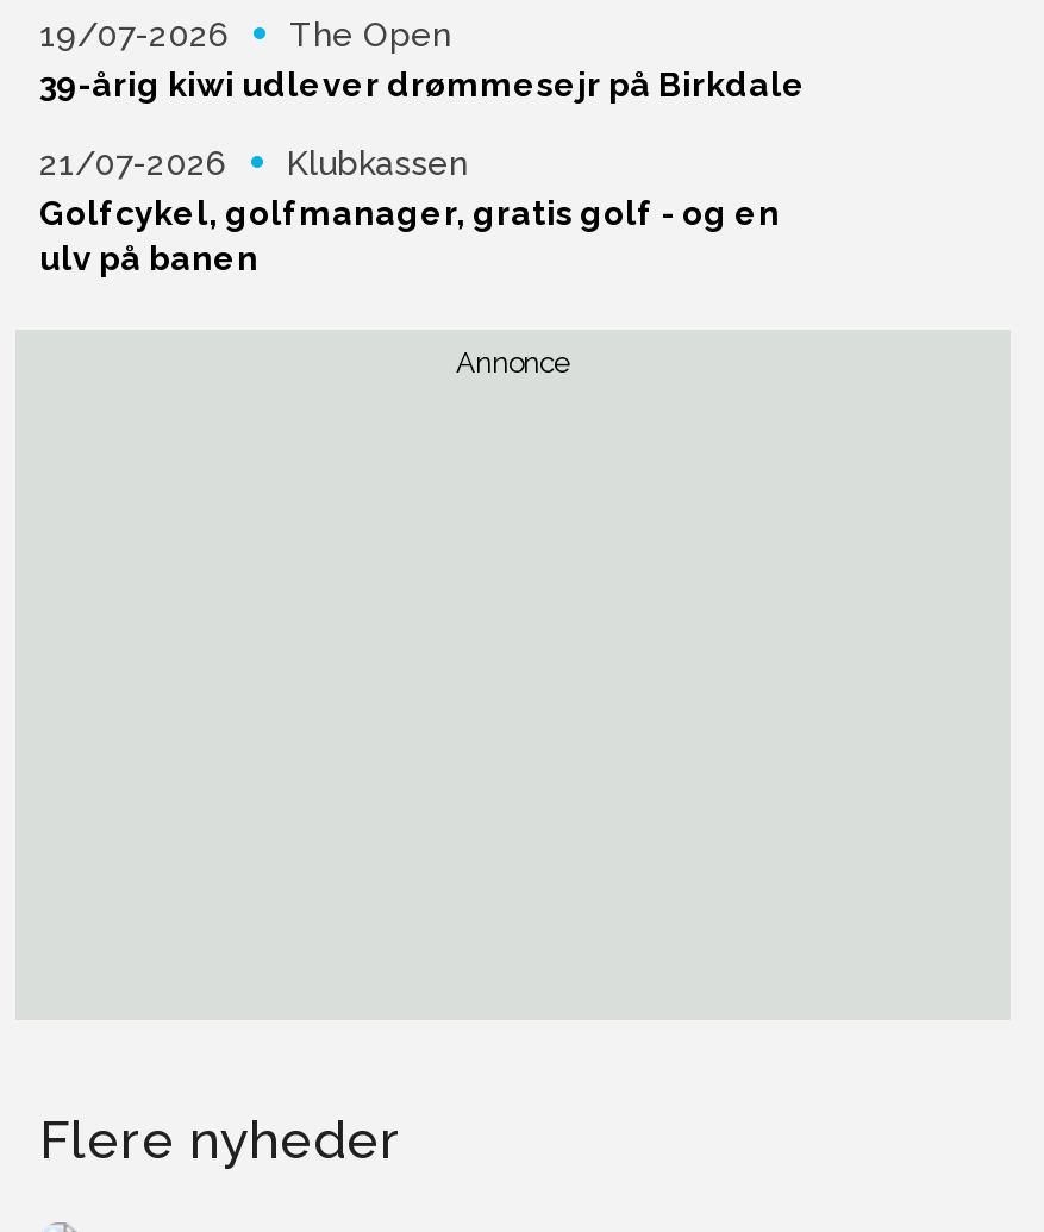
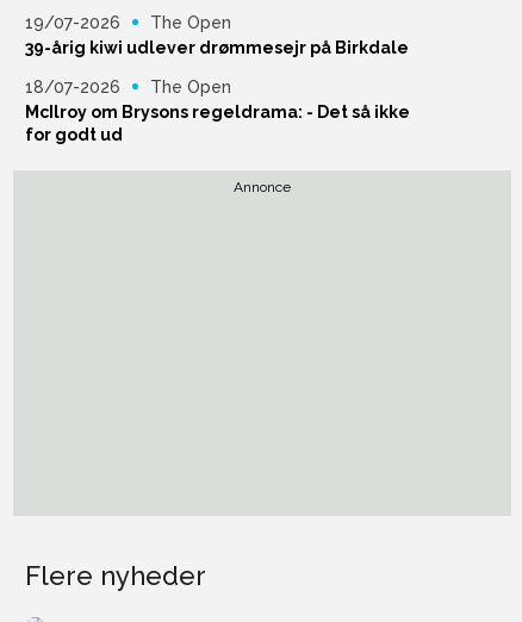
- 21/07-2026
- Klubkassen
- Golfcykel, golfmanager, gratis golf - og en
- ulv på banen
+ 18/07-2026
+ The Open
+ McIlroy om Brysons regeldrama: - Det så ikke
+ for godt ud
